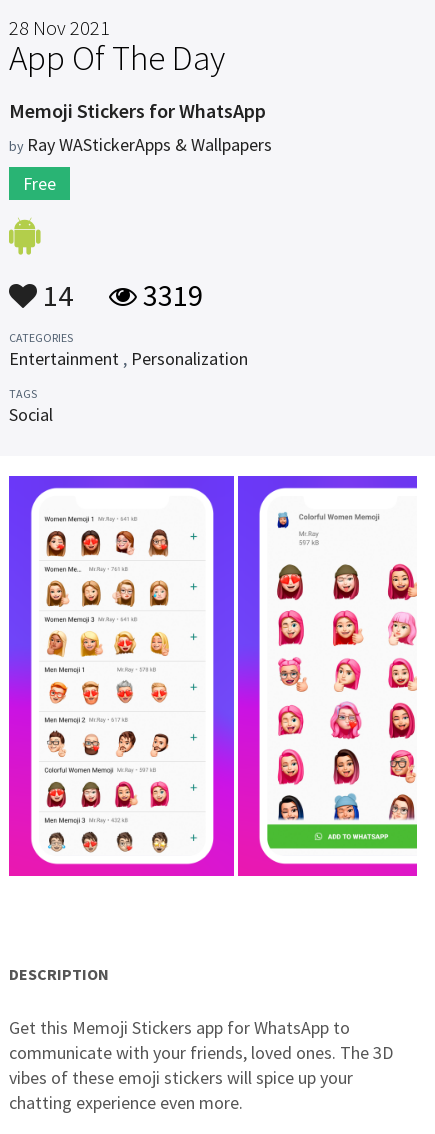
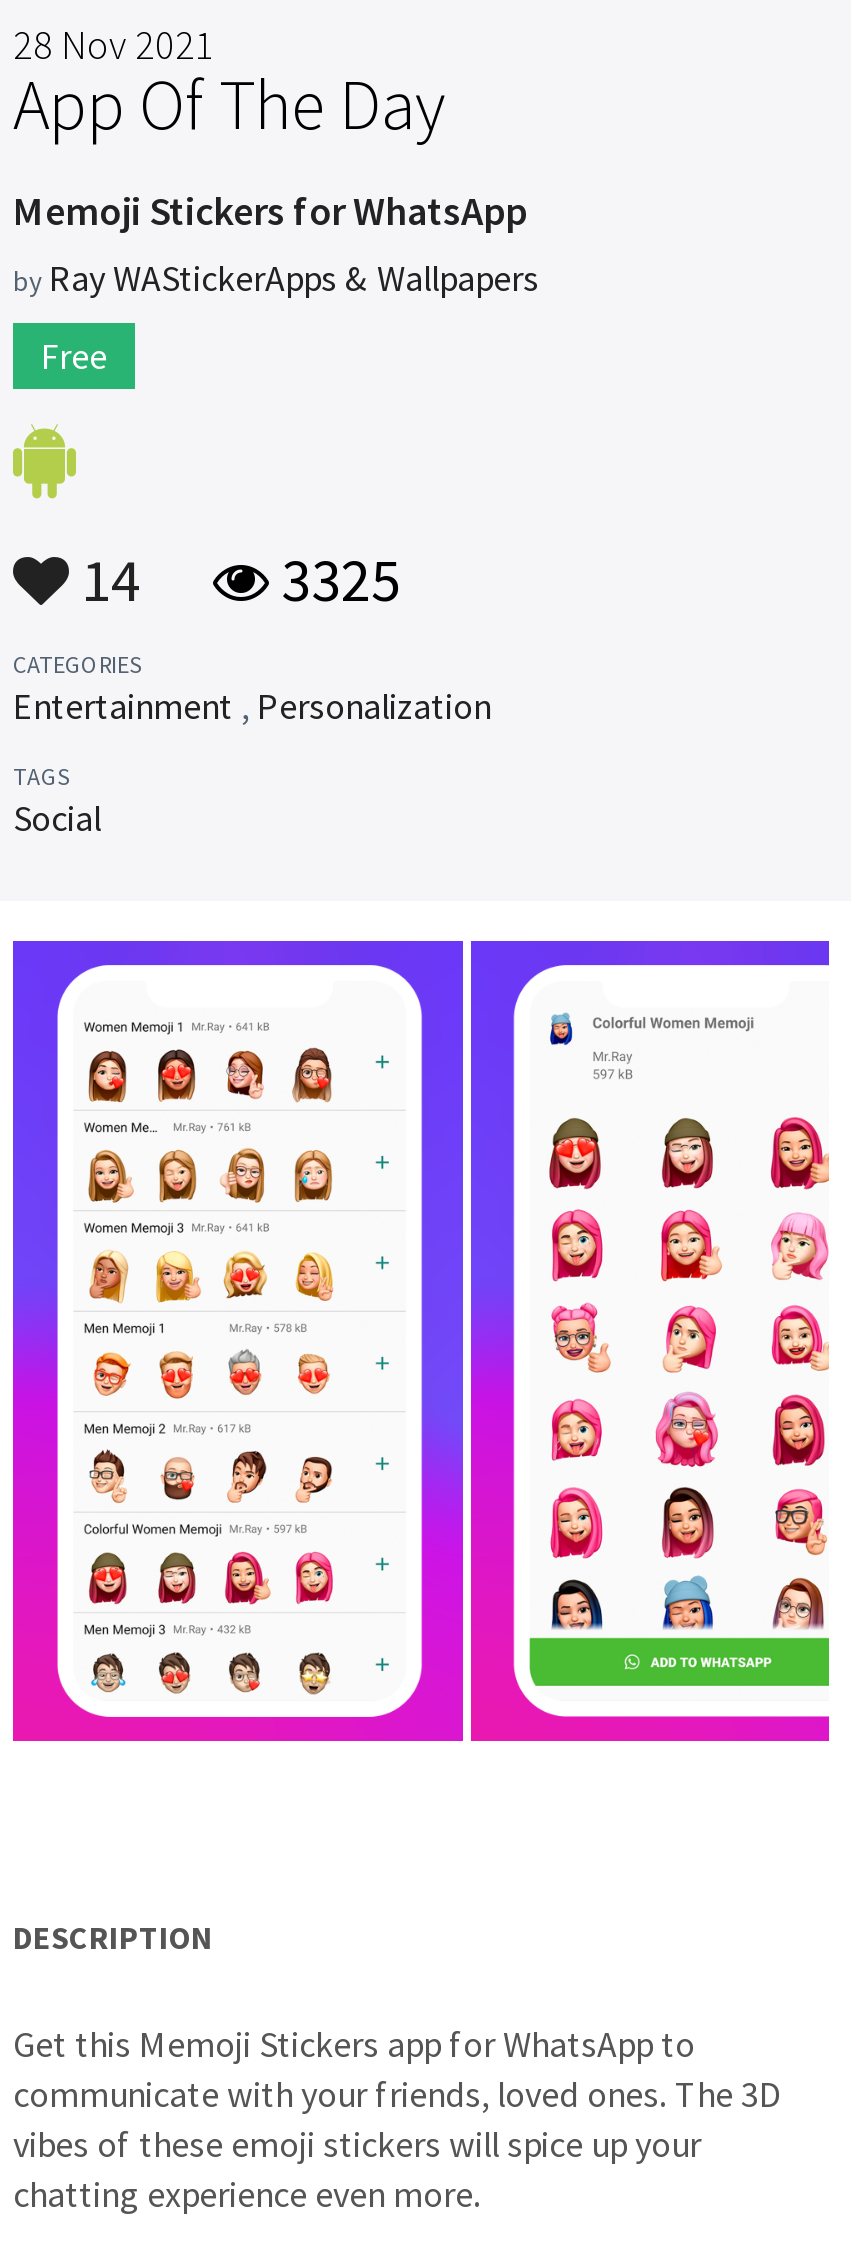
- 14 3319
+ 14 3325
